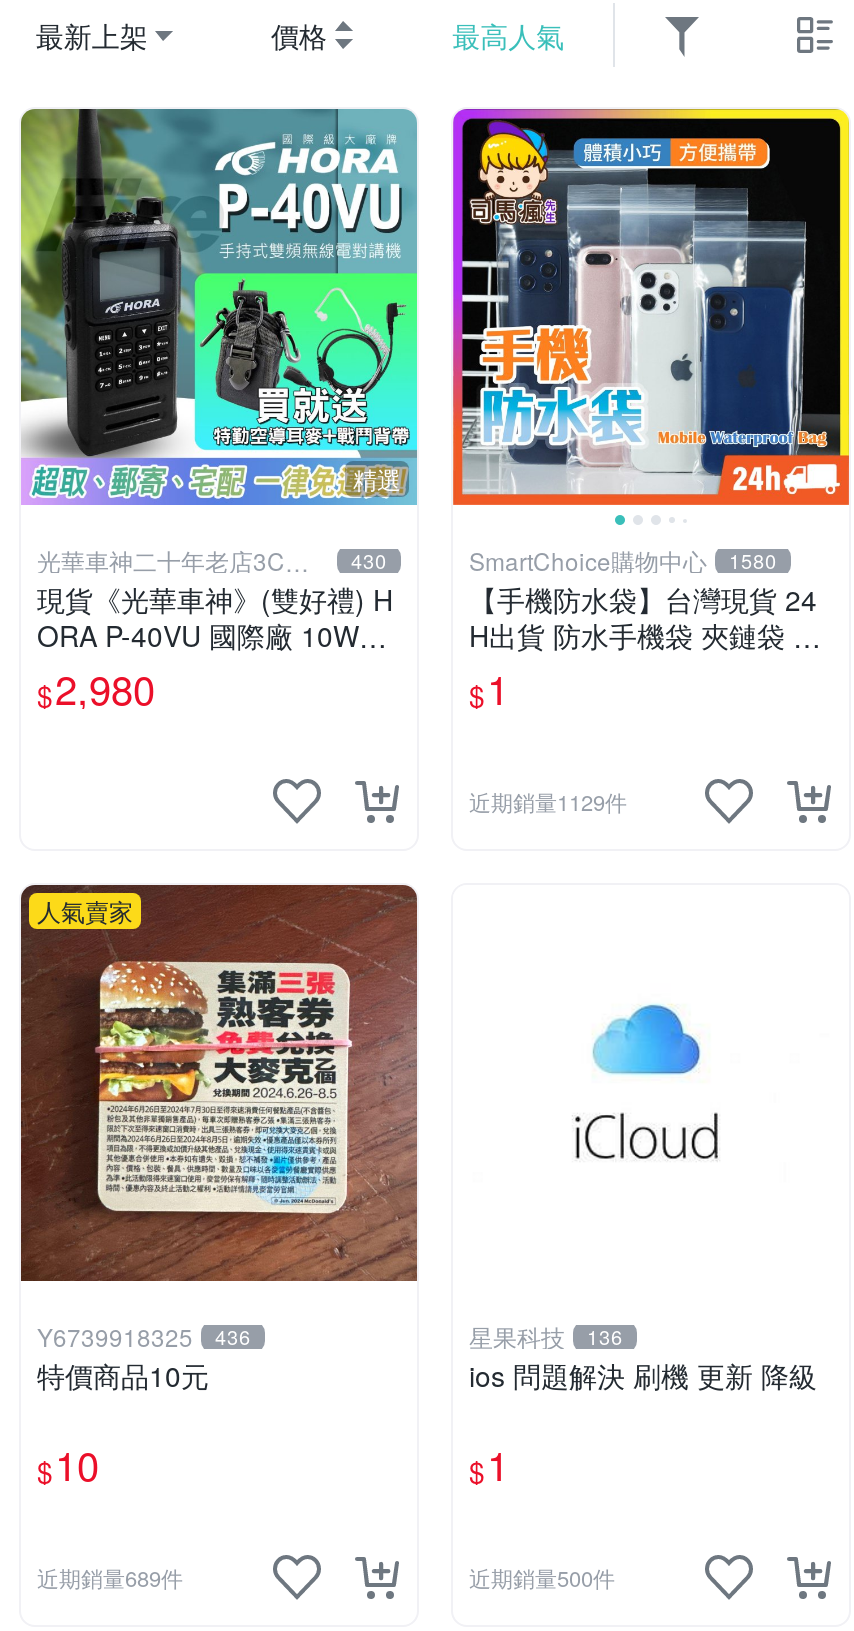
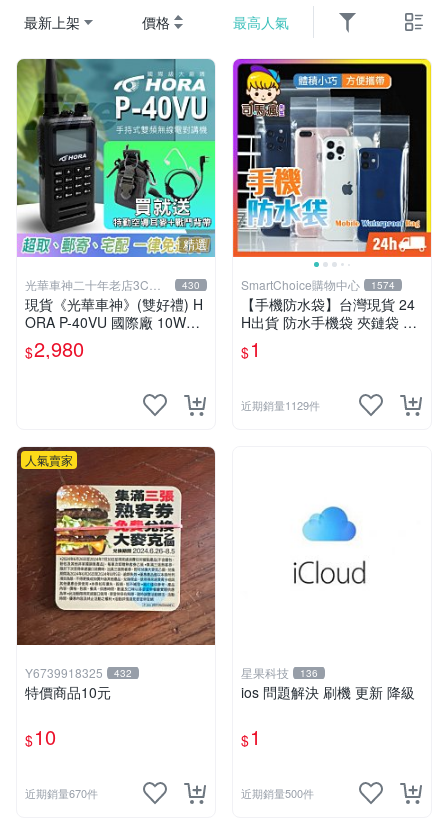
- SmartChoice購物中心 1580
+ SmartChoice購物中心 1574

- Y6739918325 436
+ Y6739918325 432

- 近期銷量689件
+ 近期銷量670件
